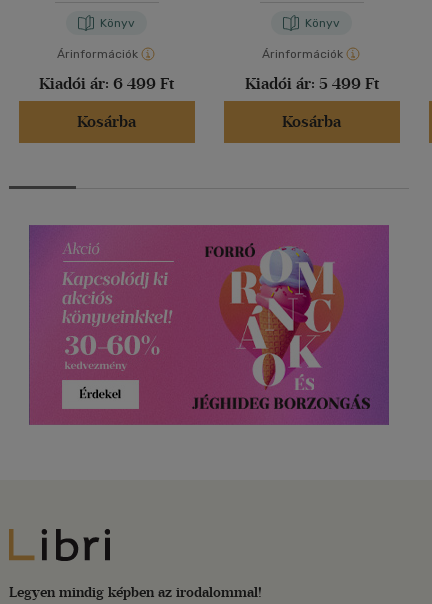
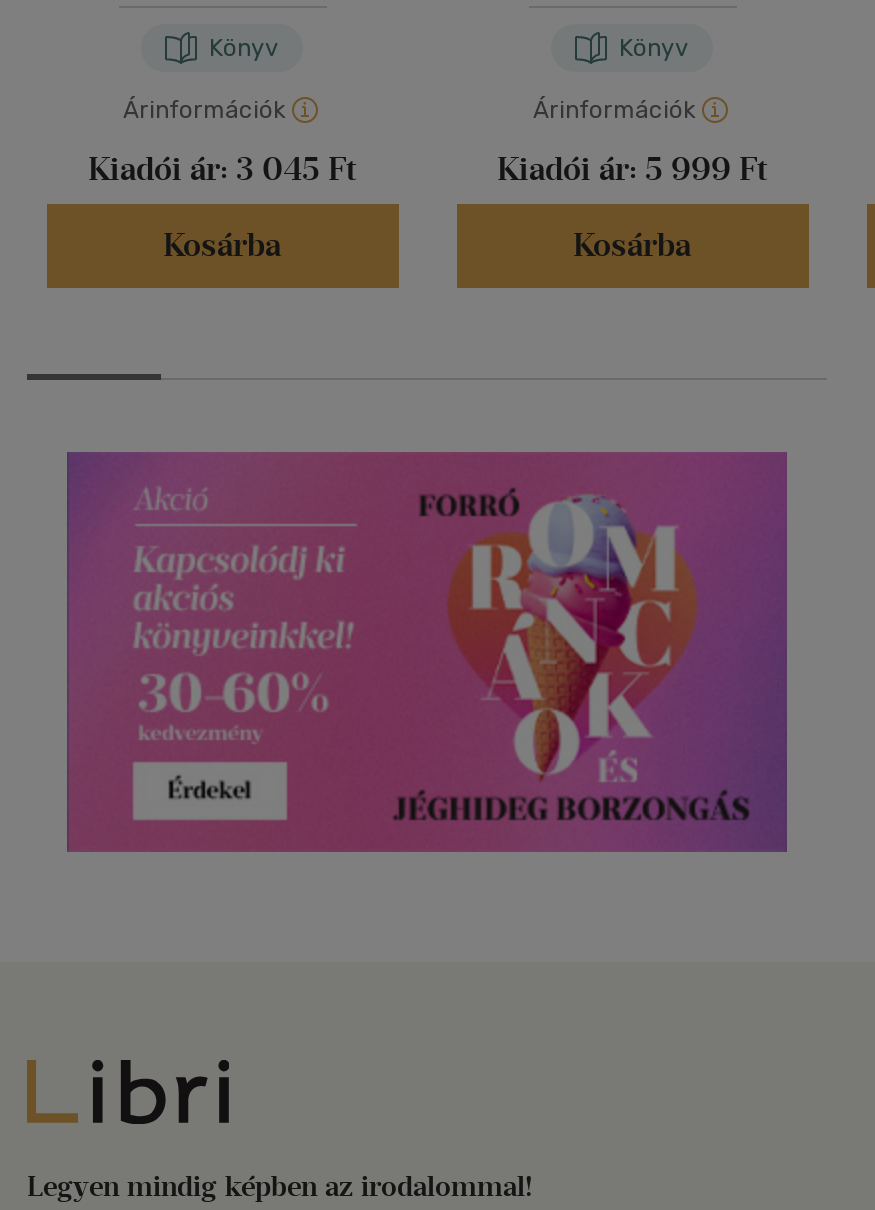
- Kiadói ár: 6 499 Ft
+ Kiadói ár: 3 045 Ft

- Kiadói ár: 5 499 Ft
+ Kiadói ár: 5 999 Ft
